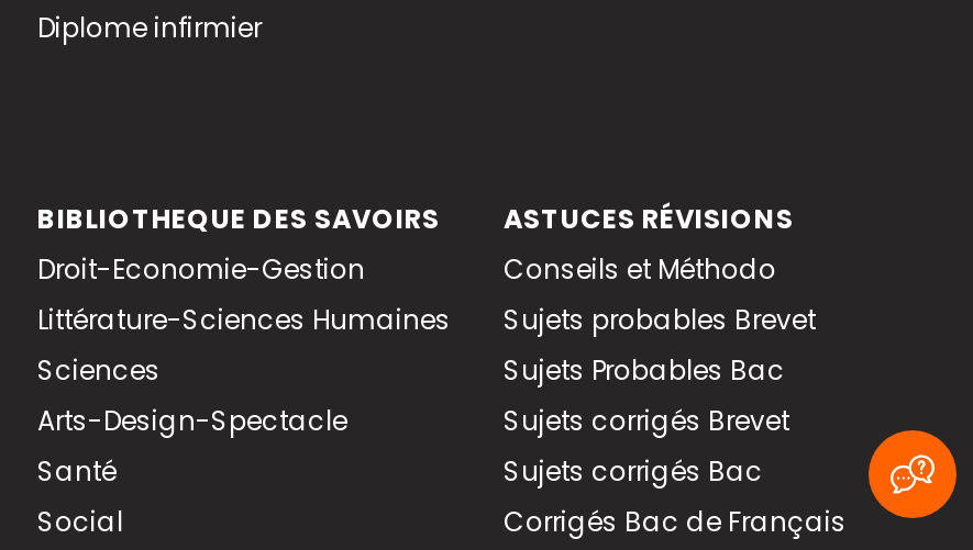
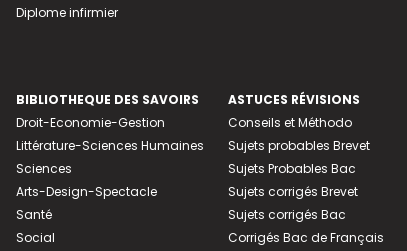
- [image]
